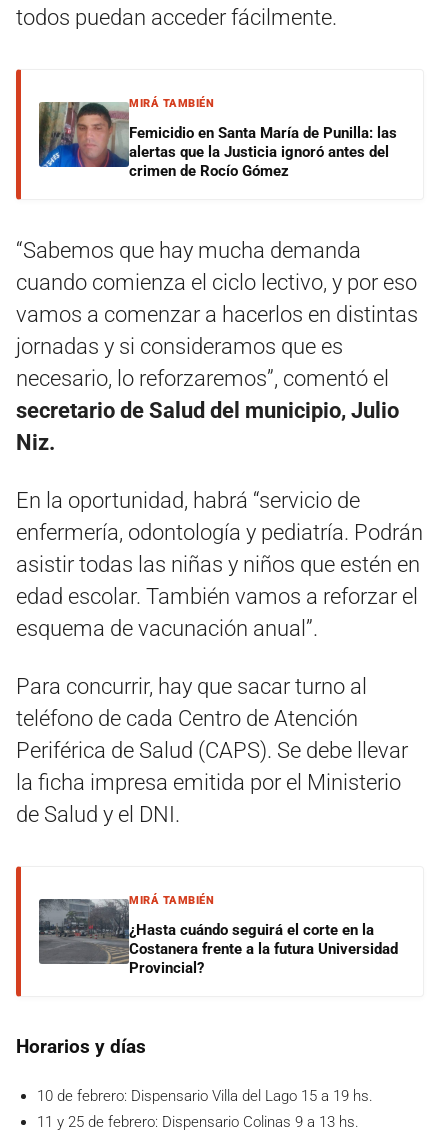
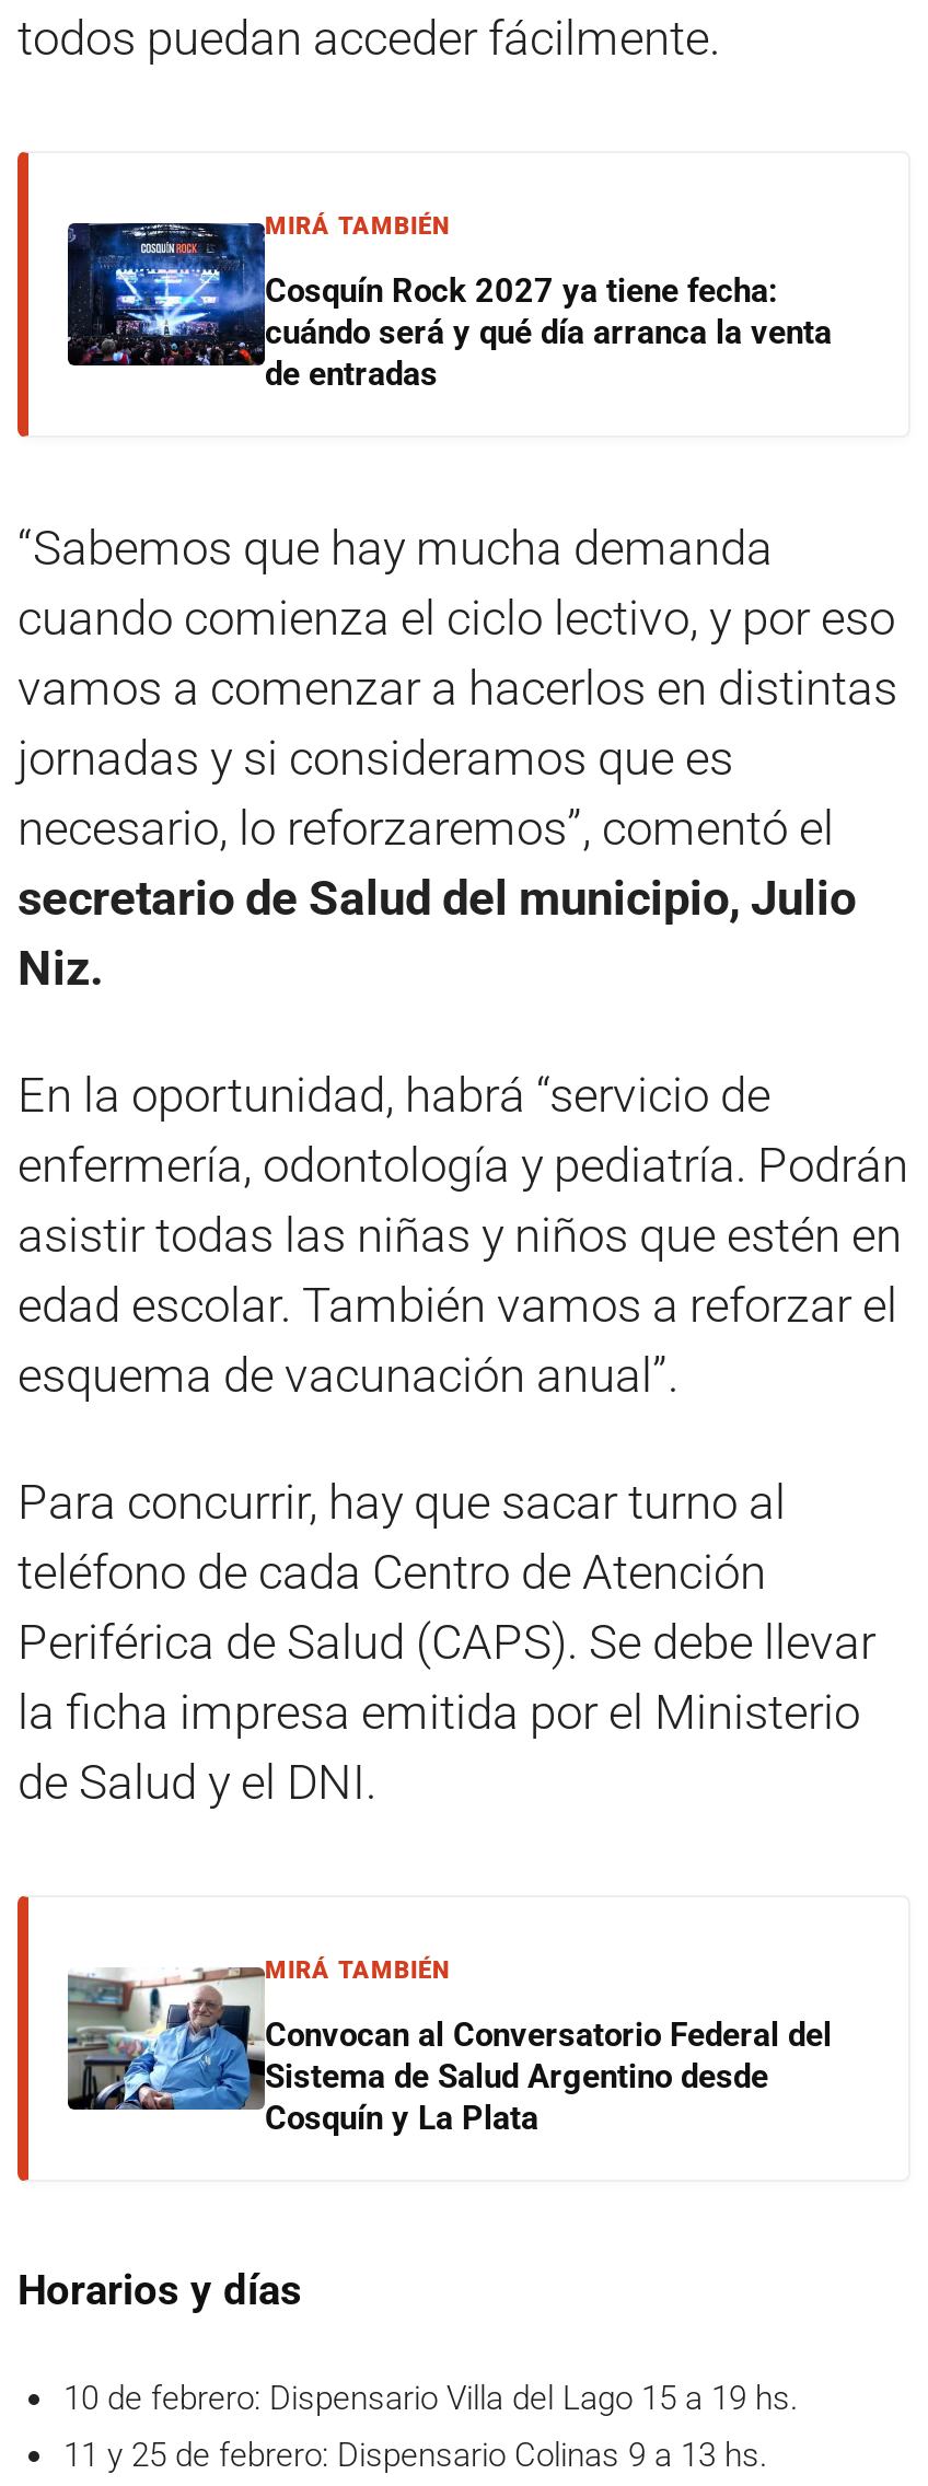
- [image]
- Femicidio en Santa María de Punilla: las
- alertas que la Justicia ignoró antes del
- crimen de Rocío Gómez
+ [image]
+ Cosquín Rock 2027 ya tiene fecha:
+ cuándo será y qué día arranca la venta
+ de entradas

- [image]
- ¿Hasta cuándo seguirá el corte en la
- Costanera frente a la futura Universidad
- Provincial?
+ [image]
+ Convocan al Conversatorio Federal del
+ Sistema de Salud Argentino desde
+ Cosquín y La Plata
